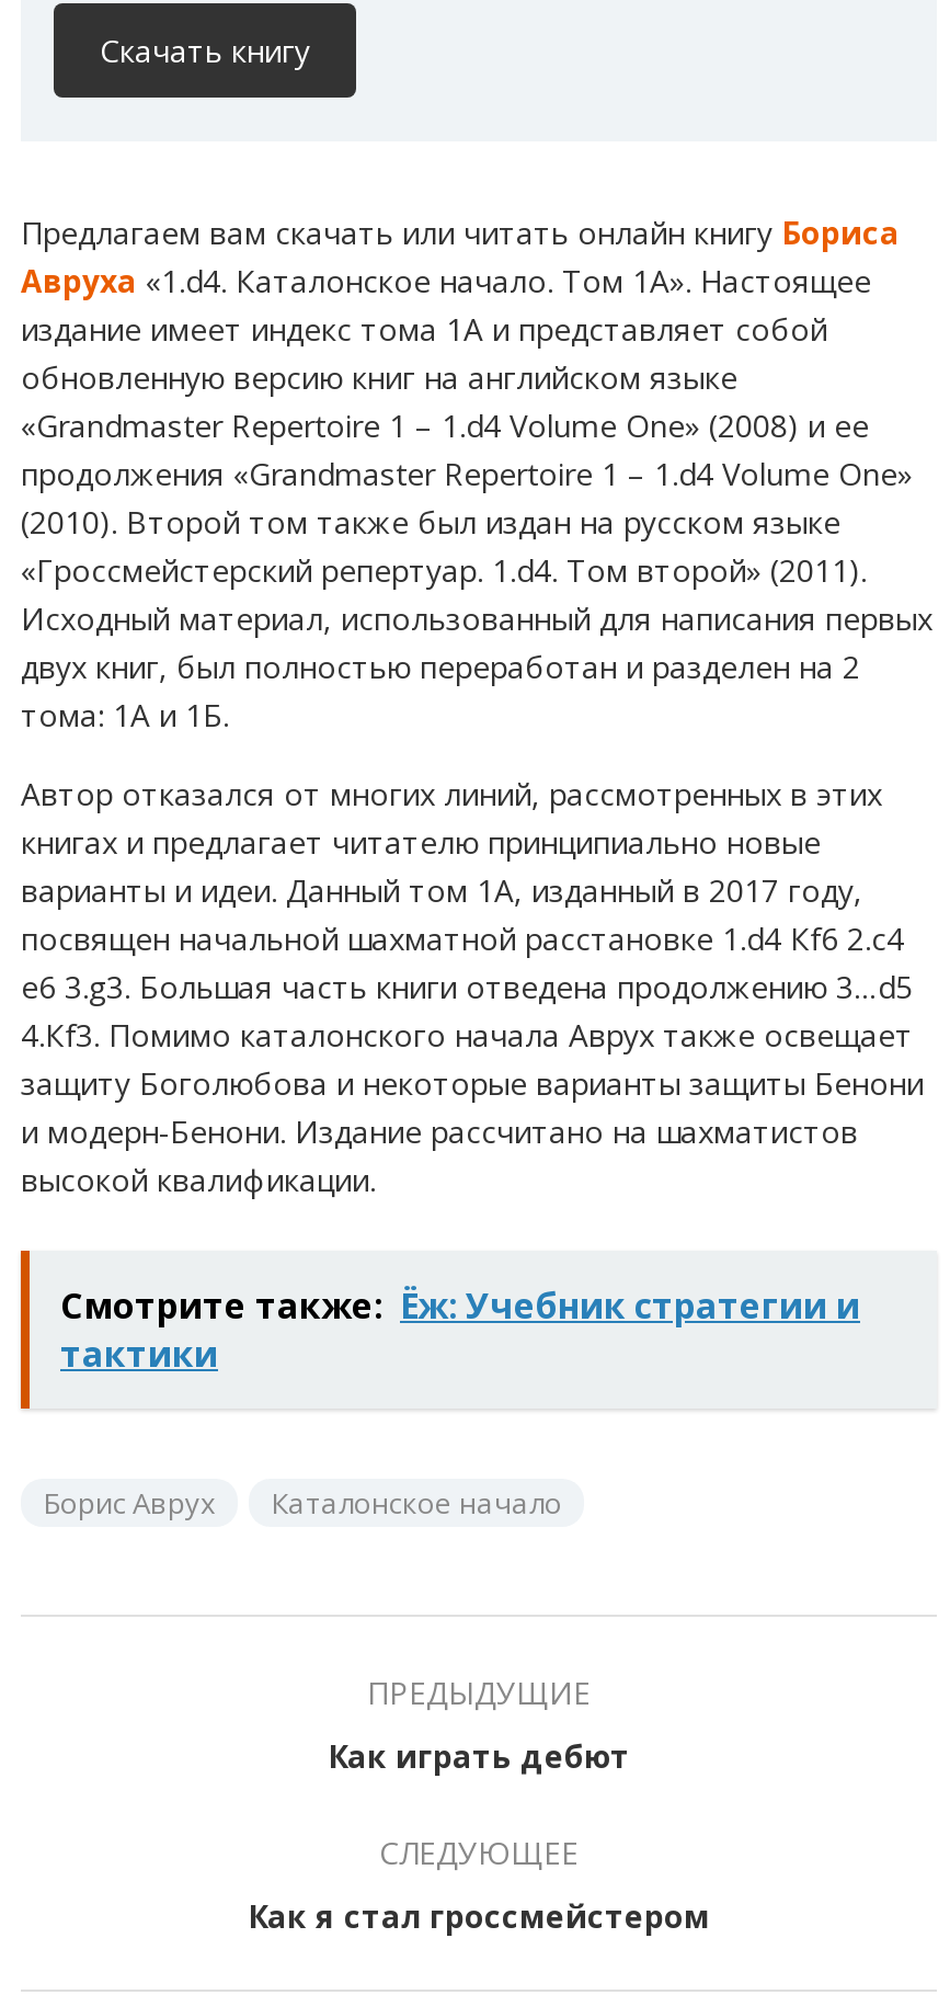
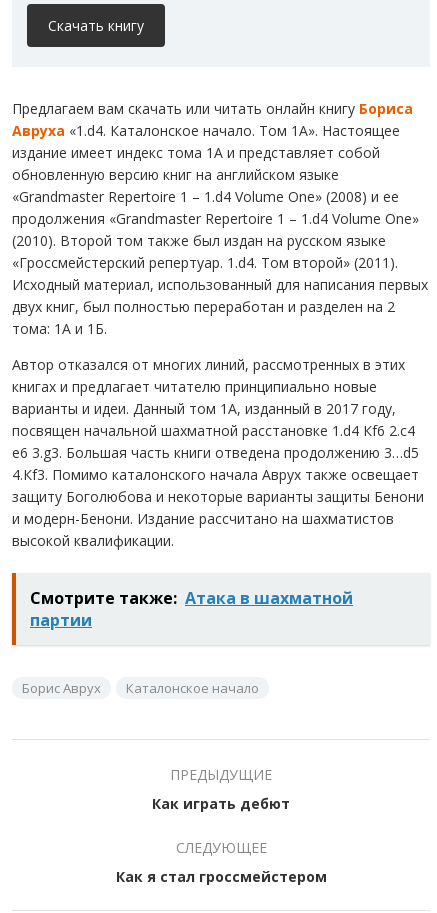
- Смотрите также: Ёж: Учебник стратегии и
- тактики
+ Смотрите также: Атака в шахматной
+ партии
